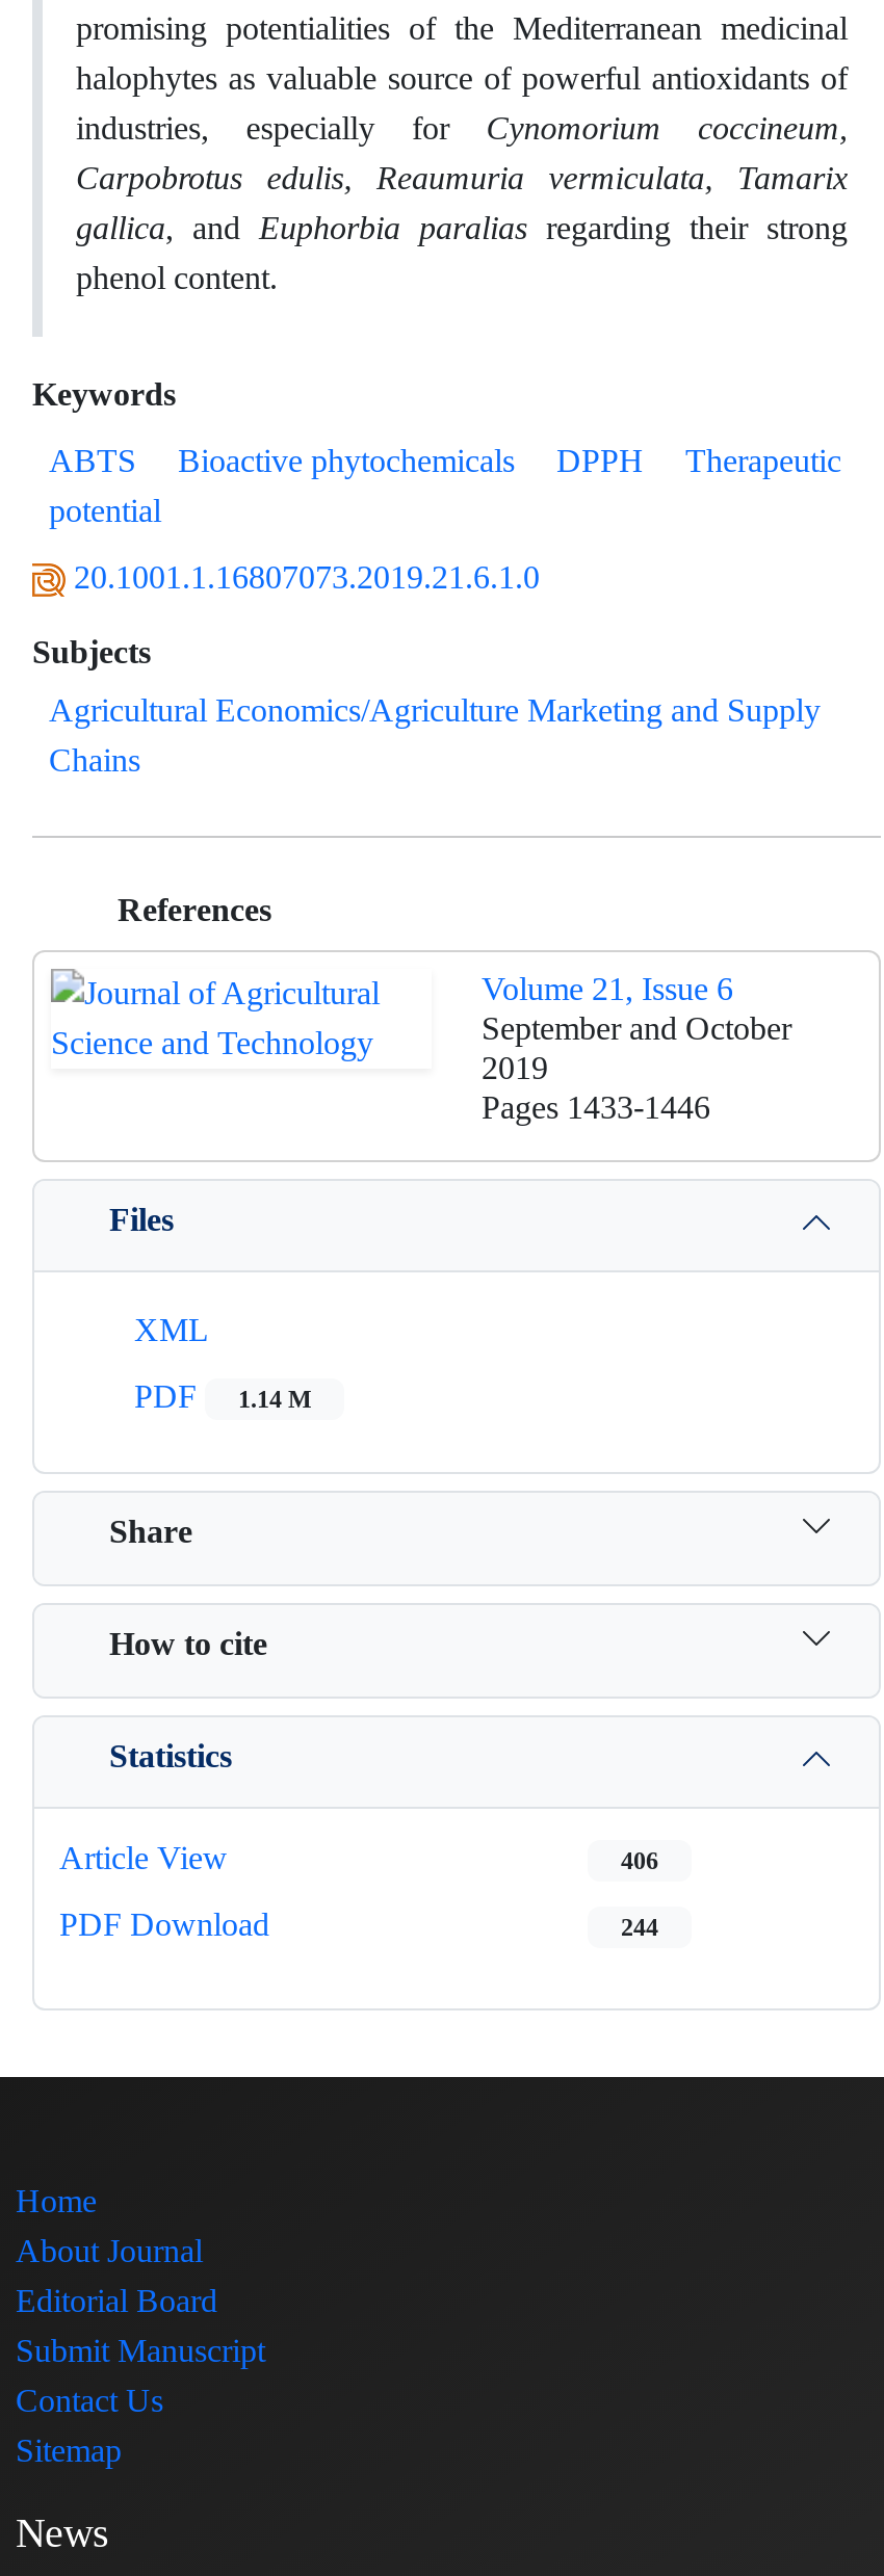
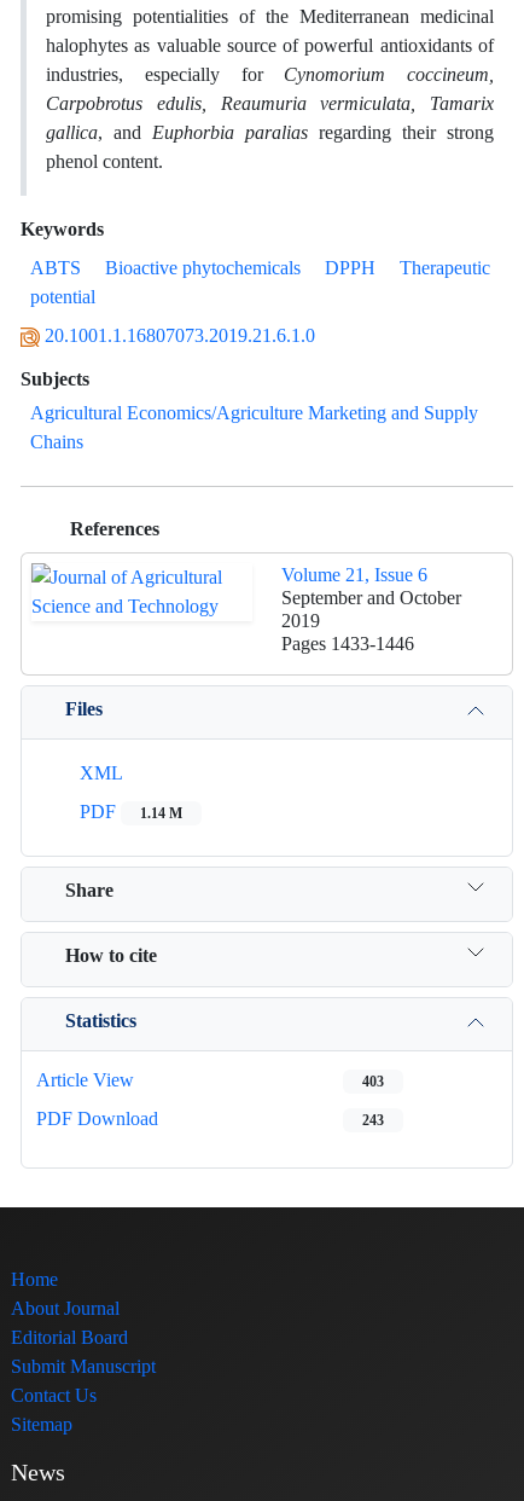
- 406
+ 403

- 244
+ 243
